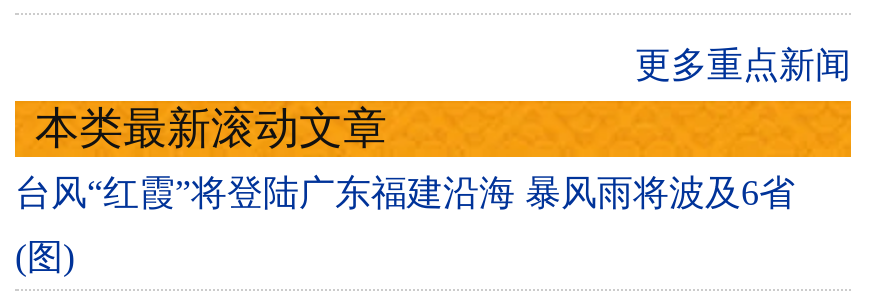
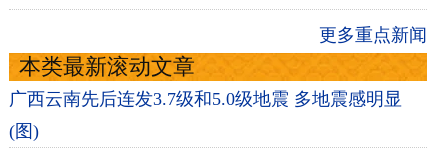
- 台风“红霞”将登陆广东福建沿海 暴风雨将波及6省
+ 广西云南先后连发3.7级和5.0级地震 多地震感明显
